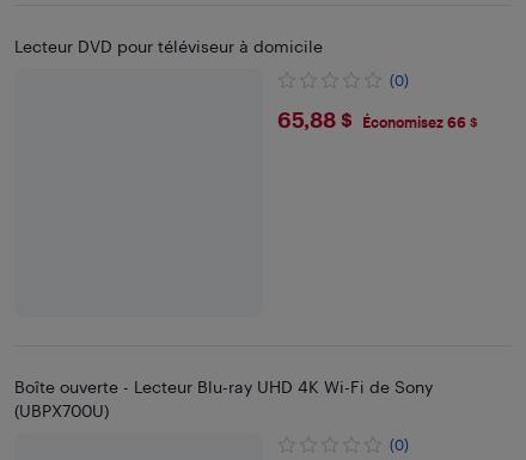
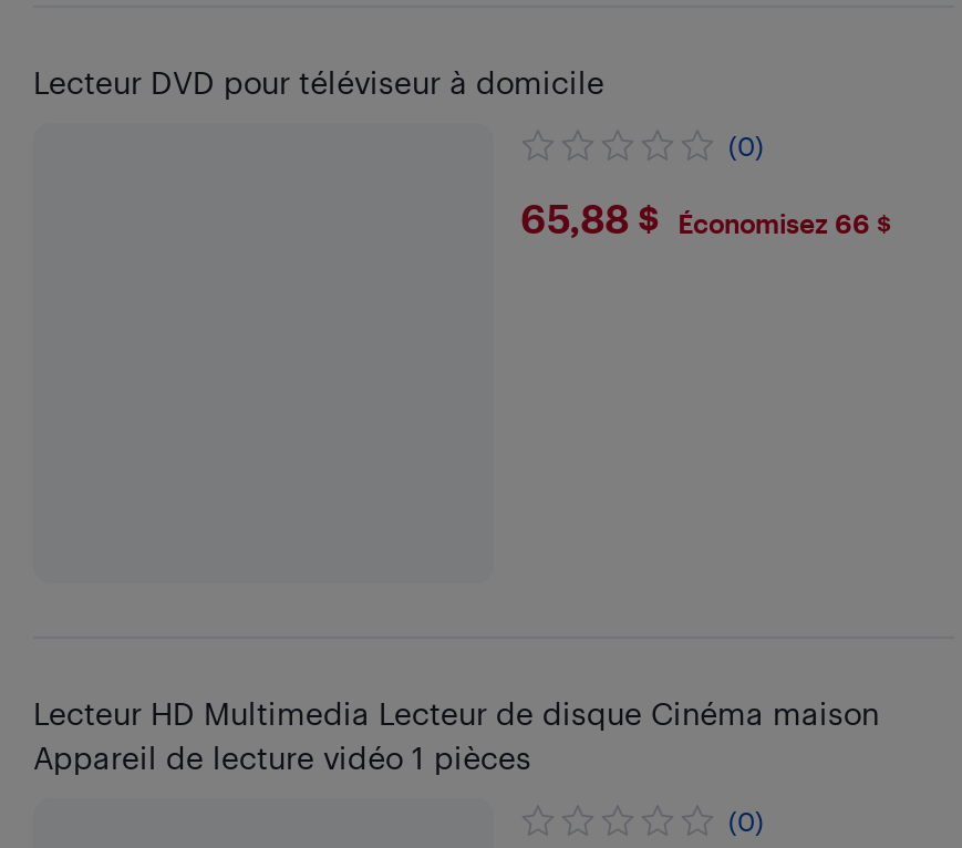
- Boîte ouverte - Lecteur Blu-ray UHD 4K Wi-Fi de Sony
- (UBPX700U)
+ Lecteur HD Multimedia Lecteur de disque Cinéma maison
+ Appareil de lecture vidéo 1 pièces
